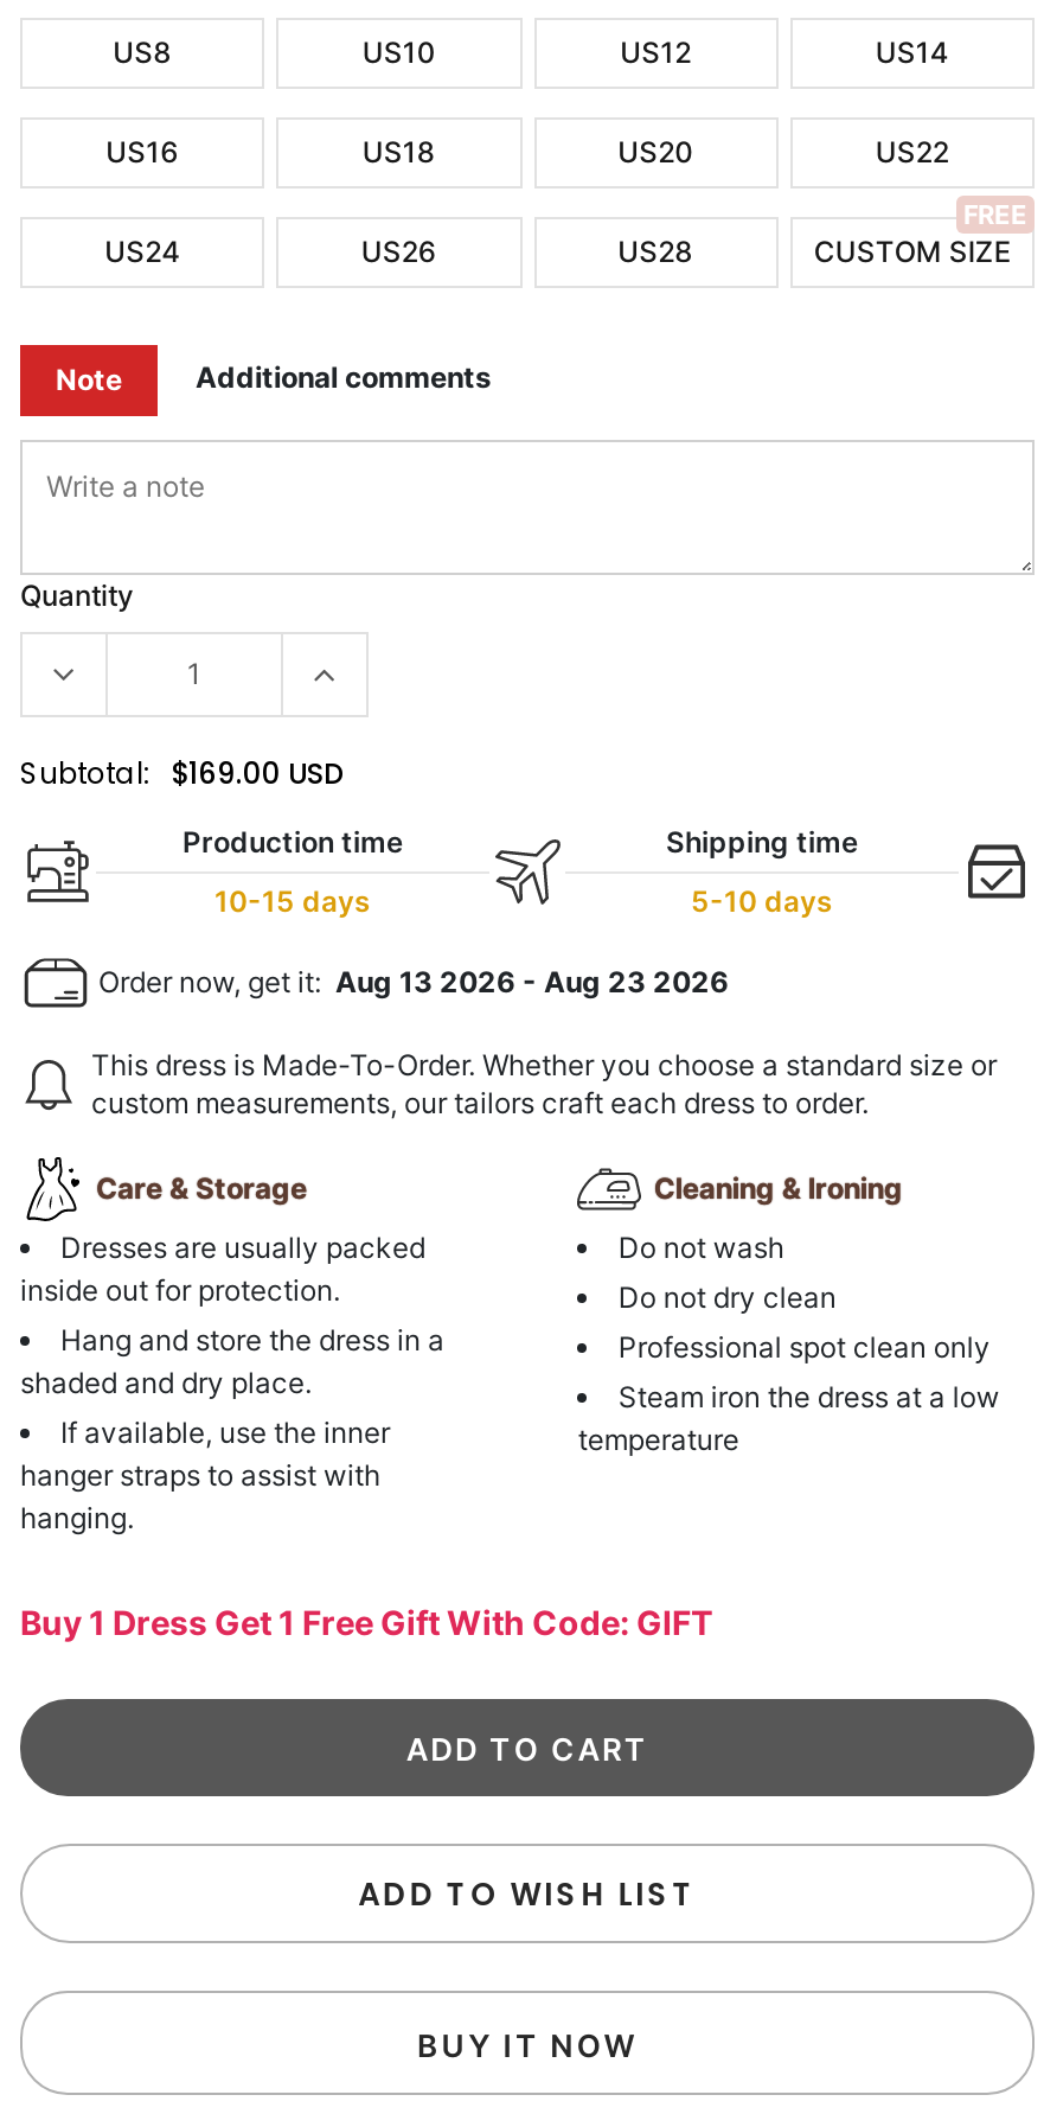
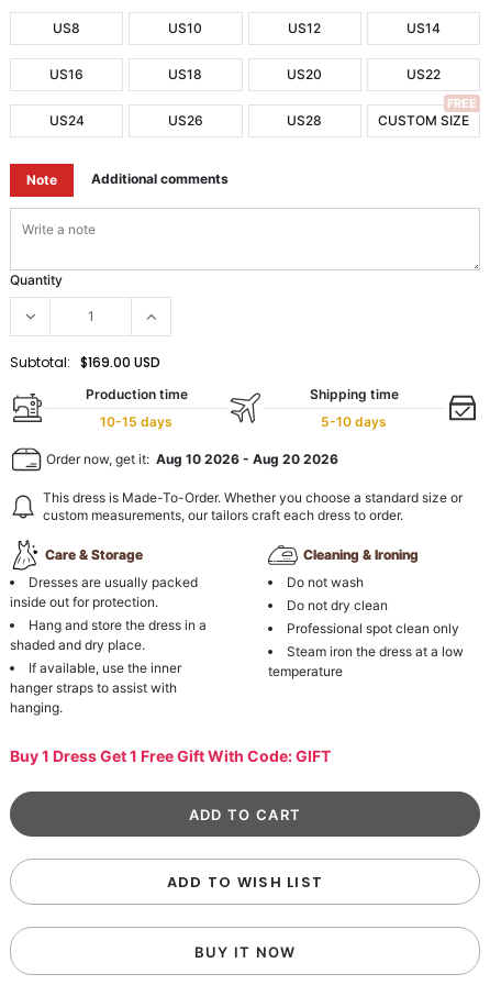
- Order now, get it: Aug 13 2026 - Aug 23 2026
+ Order now, get it: Aug 10 2026 - Aug 20 2026
